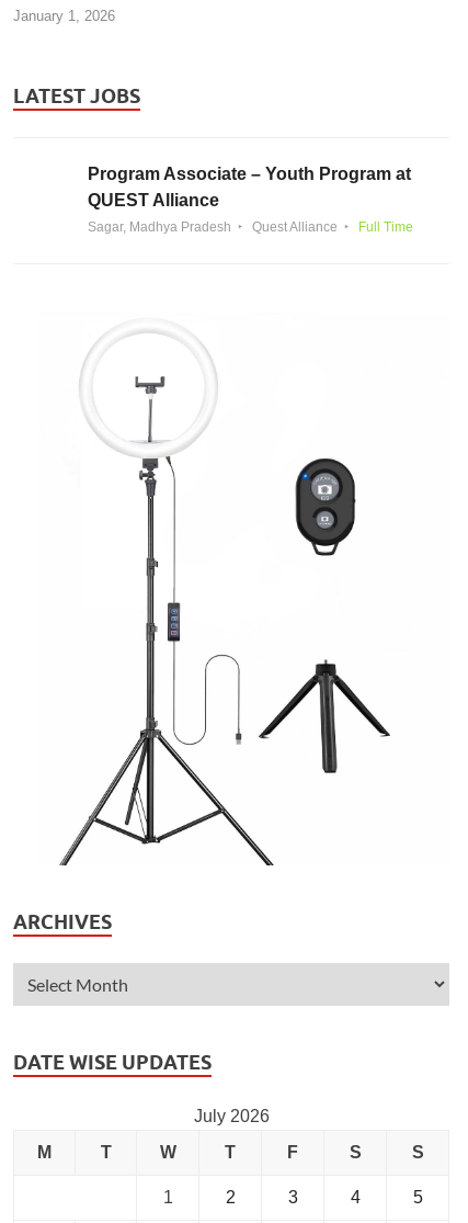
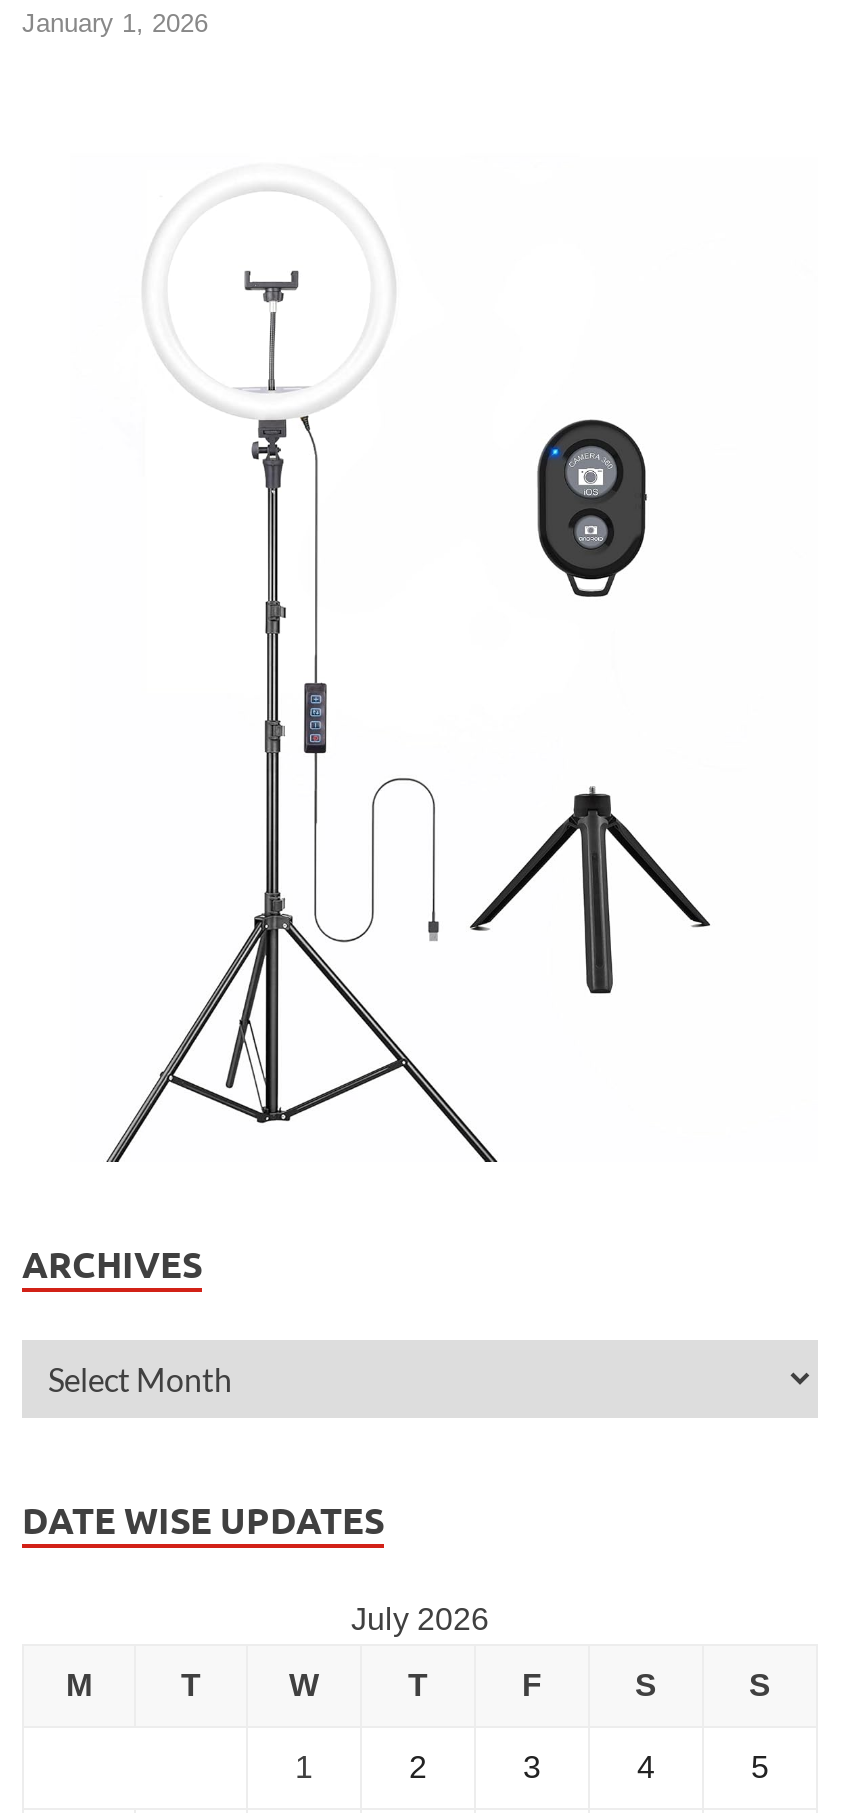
- LATEST JOBS
- Program Associate – Youth Program at
- QUEST Alliance
- Sagar, Madhya Pradesh
- Quest Alliance
- Full Time
